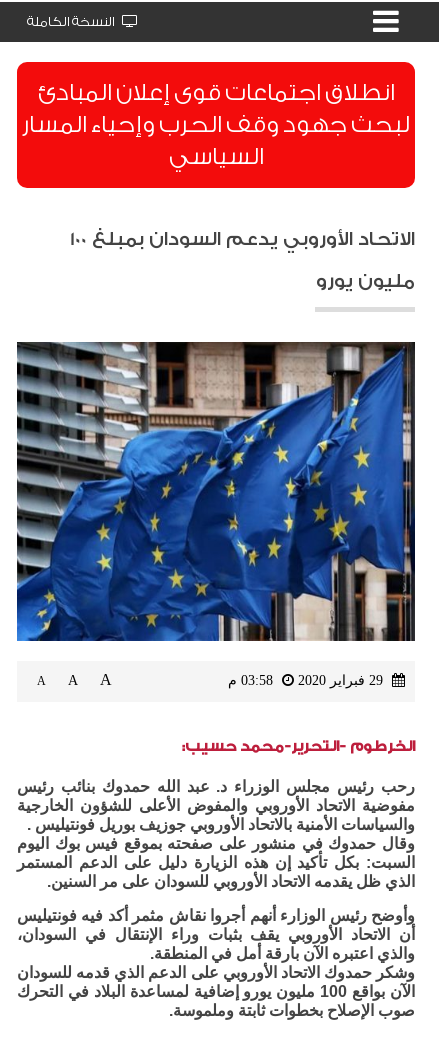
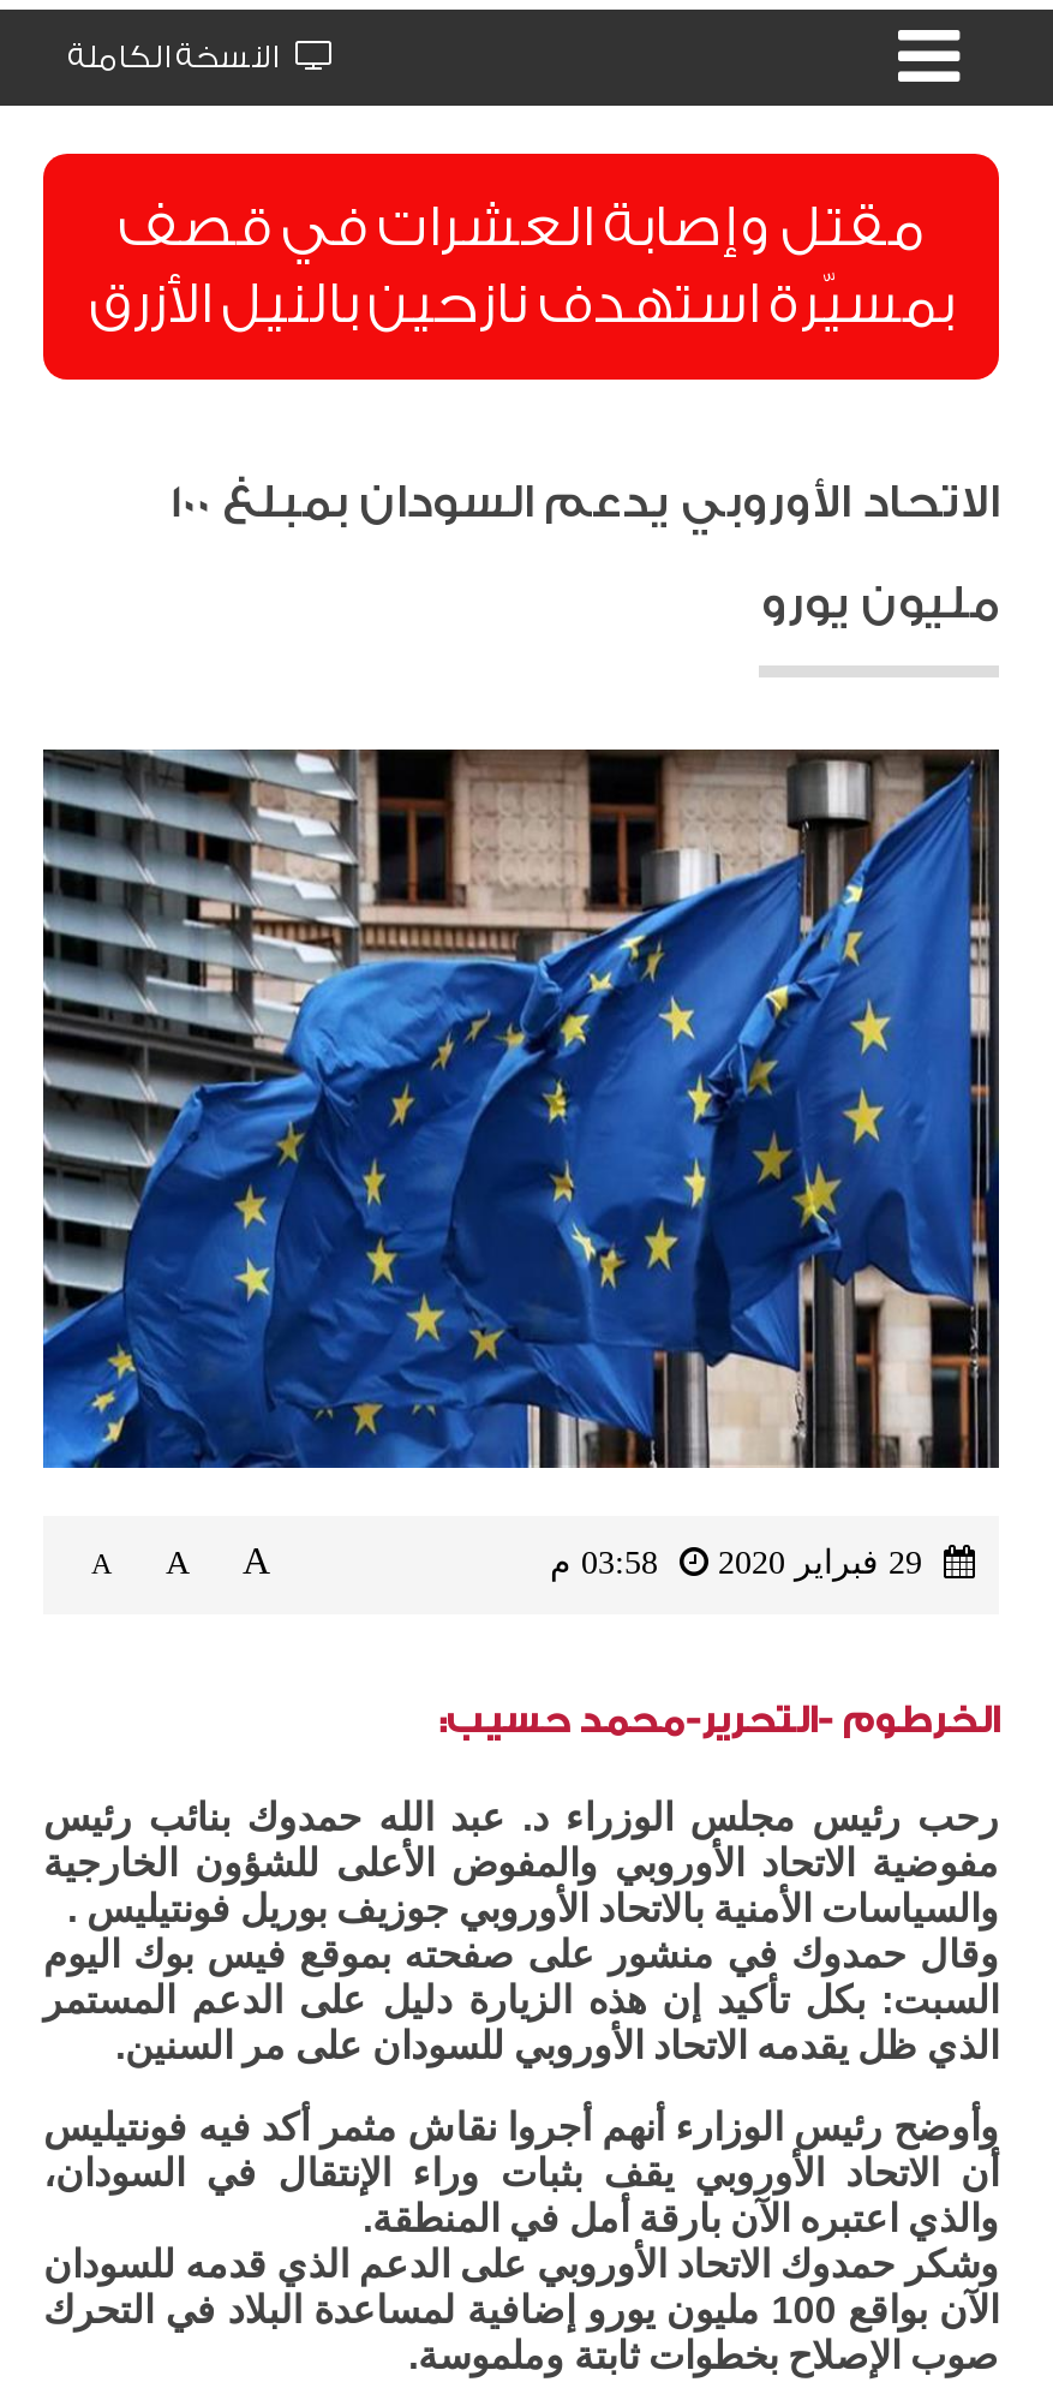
- انطلاق اجتماعات قوى إعلان المبادئ
- لبحث جهود وقف الحرب وإحياء المسار
- السياسي
+ مقتل وإصابة العشرات في قصف
+ بمسيّرة استهدف نازحين بالنيل الأزرق
